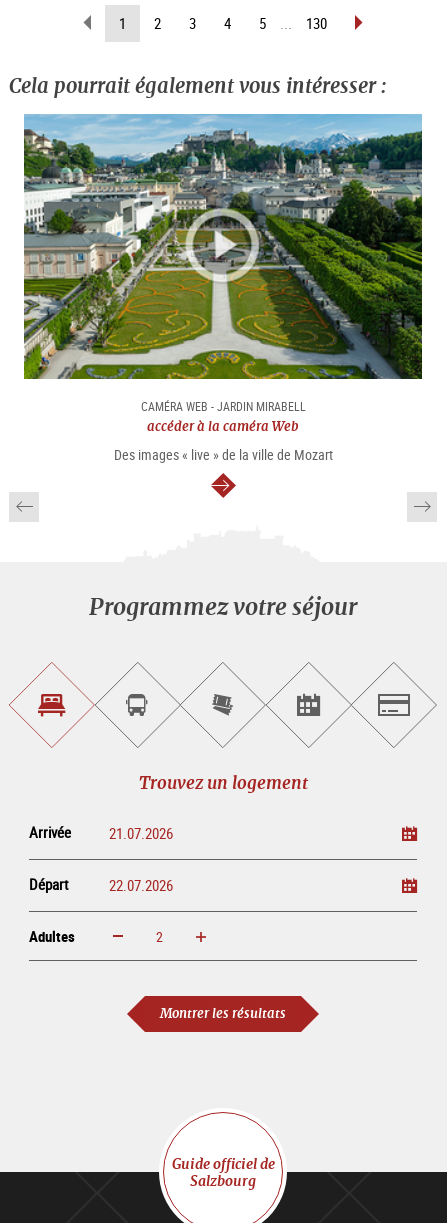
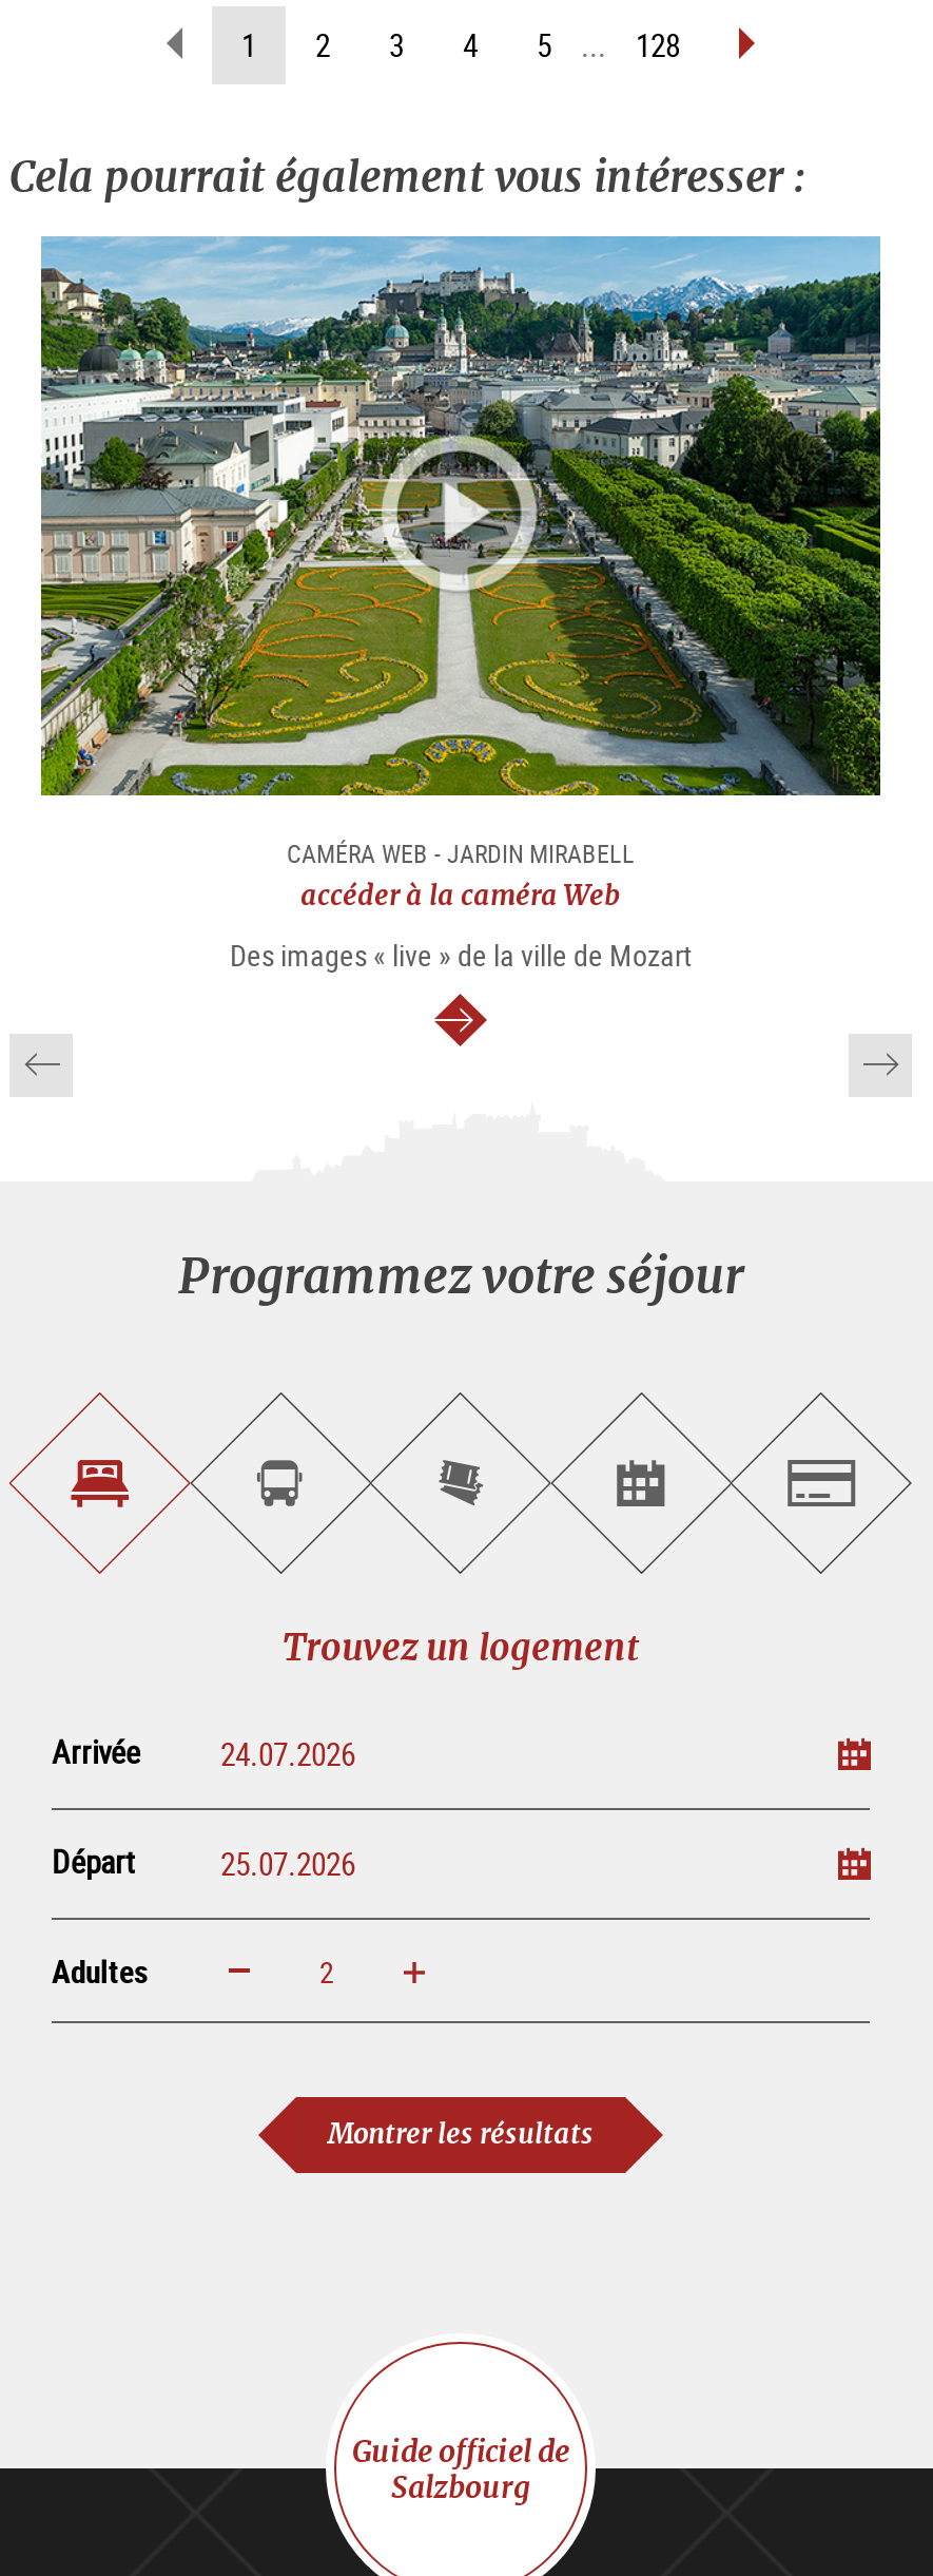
- 130
+ 128
